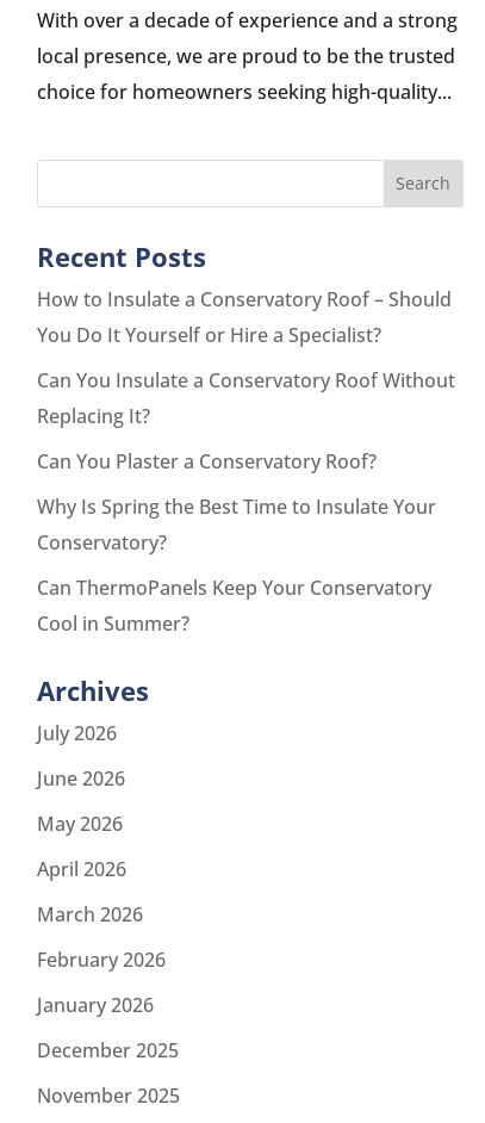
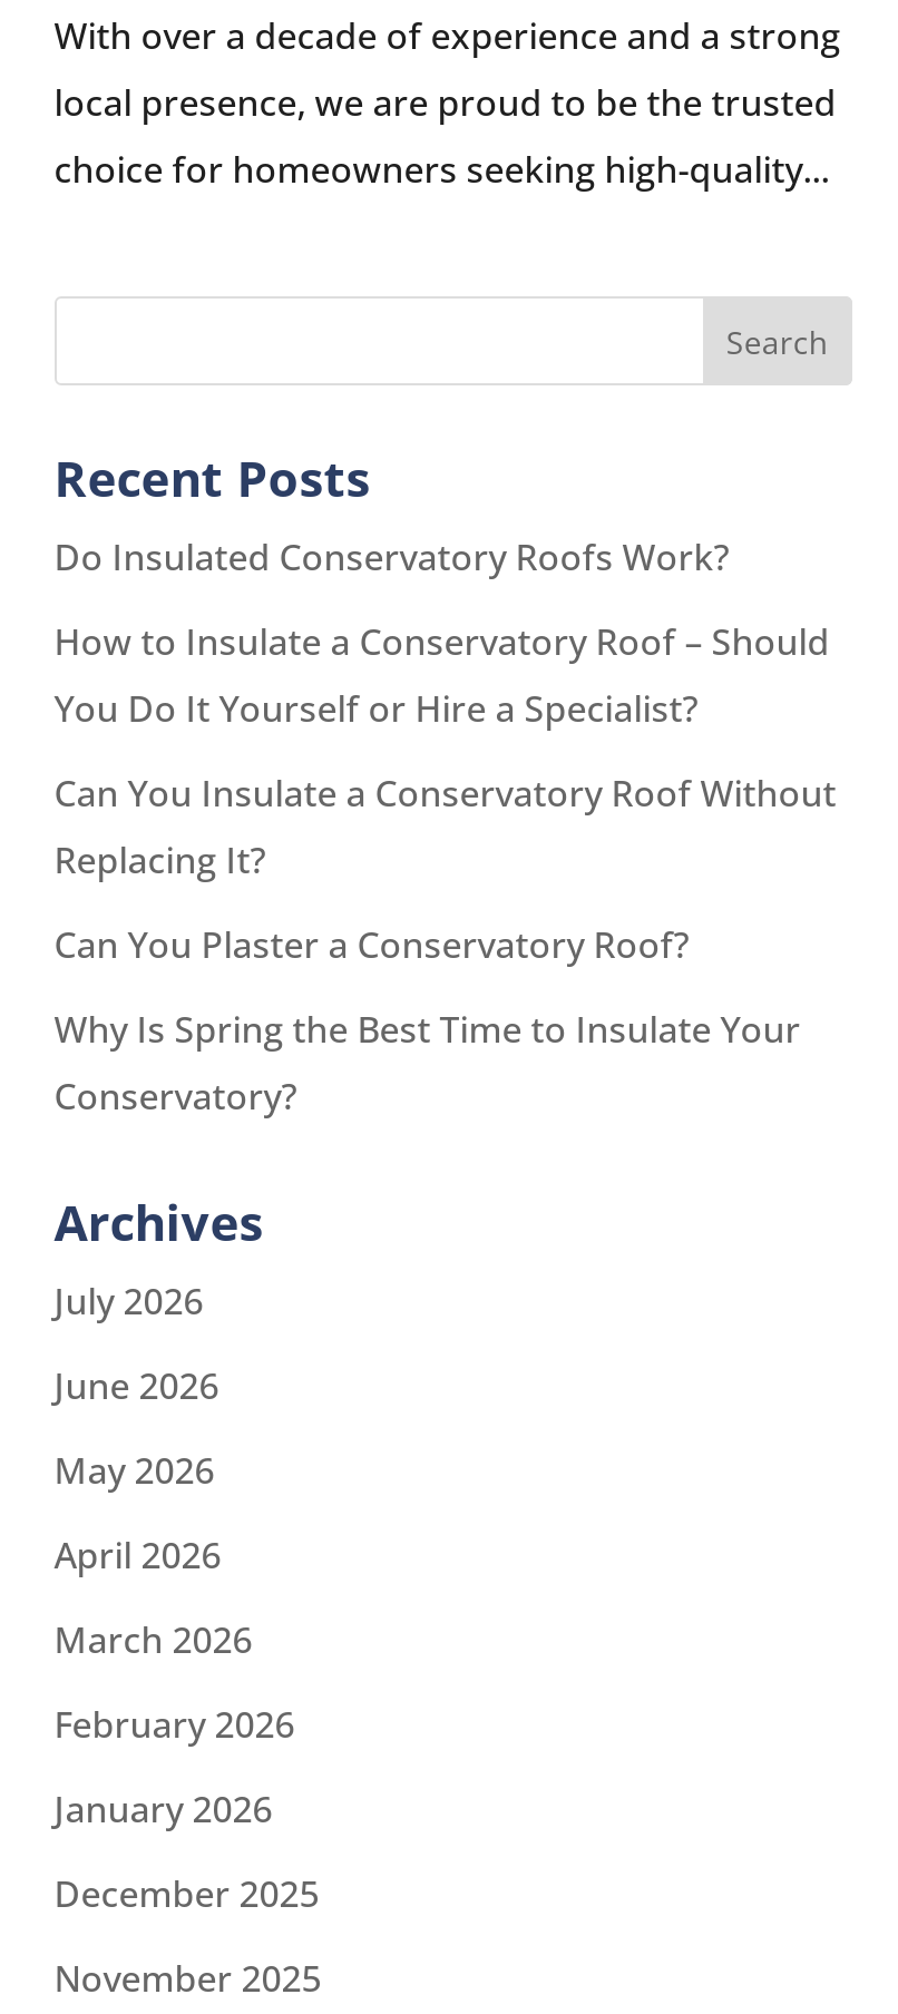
+ Do Insulated Conservatory Roofs Work?

moved down: How to Insulate a Conservatory Roof – Should | You Do It Yourself or Hire a Specialist? | Can You Insulate a Conservatory Roof Without | Replacing It? | Can You Plaster a Conservatory Roof? | Why Is Spring the Best Time to Insulate Your | Conservatory?

- Can ThermoPanels Keep Your Conservatory
- Cool in Summer?
